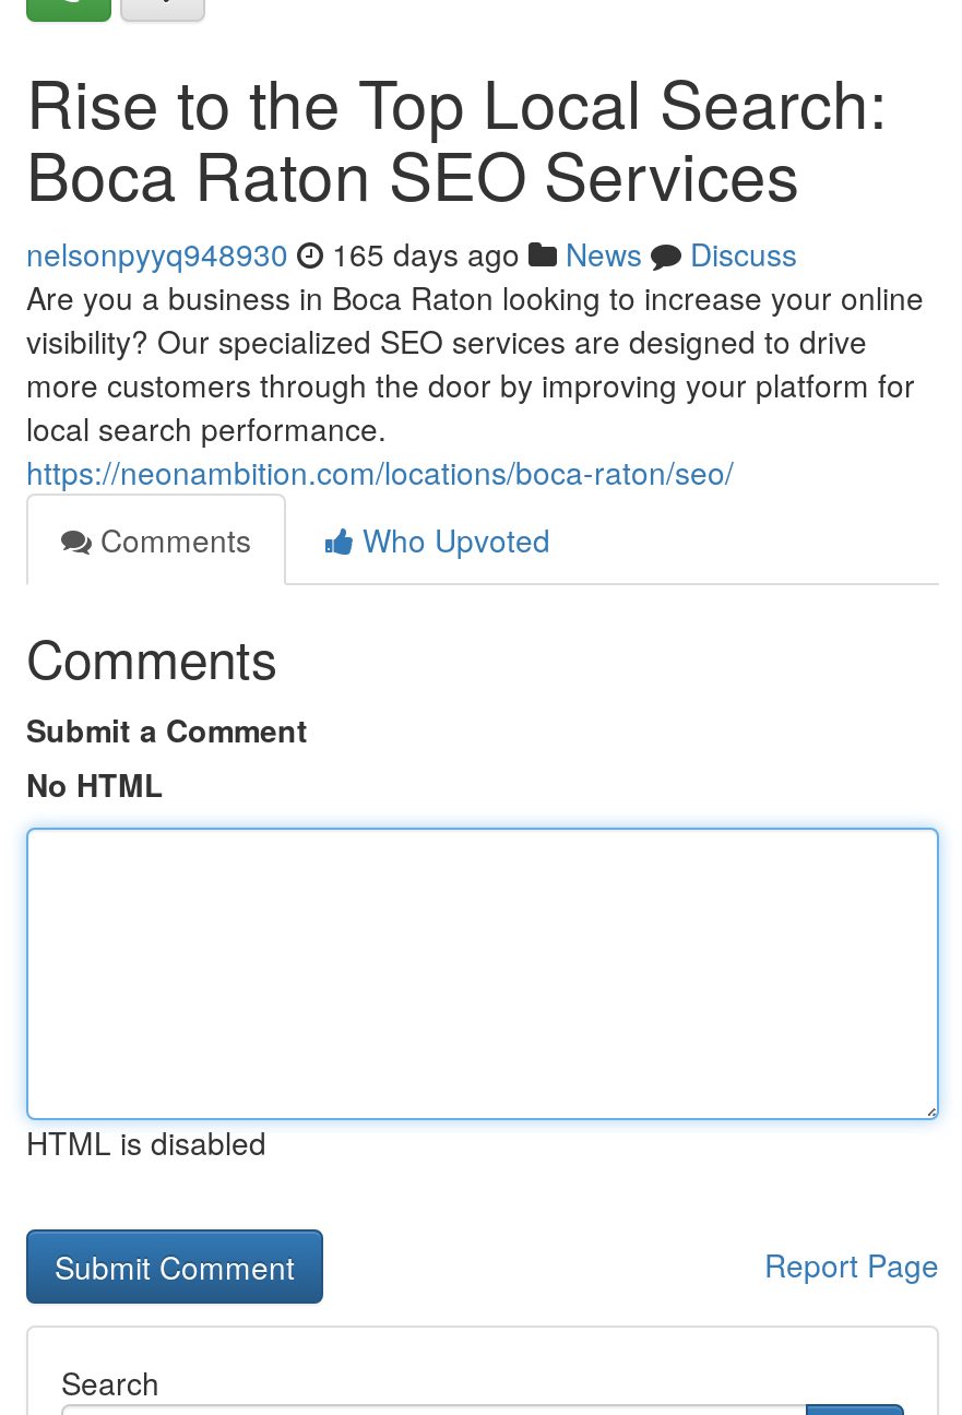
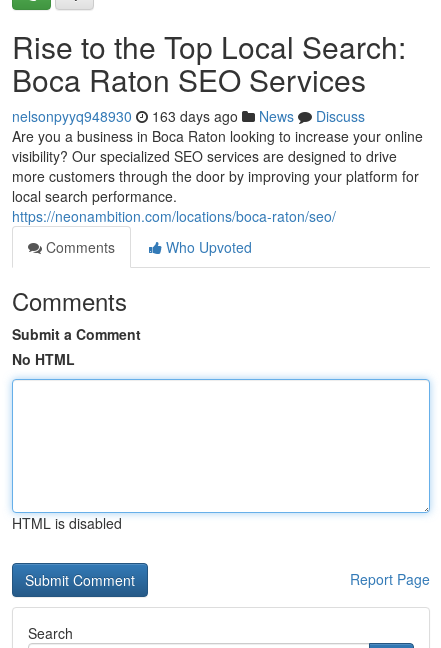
- nelsonpyyq948930 165 days ago News Discuss
+ nelsonpyyq948930 163 days ago News Discuss
